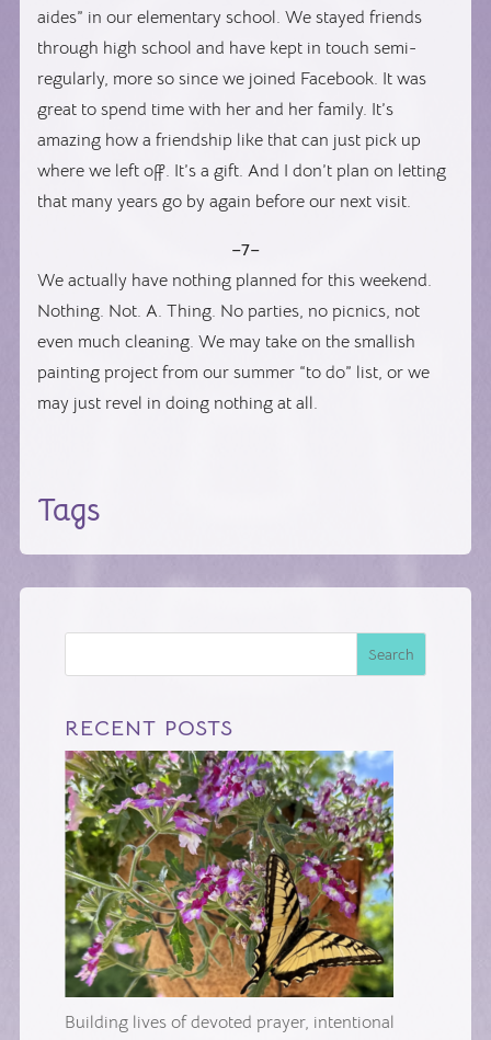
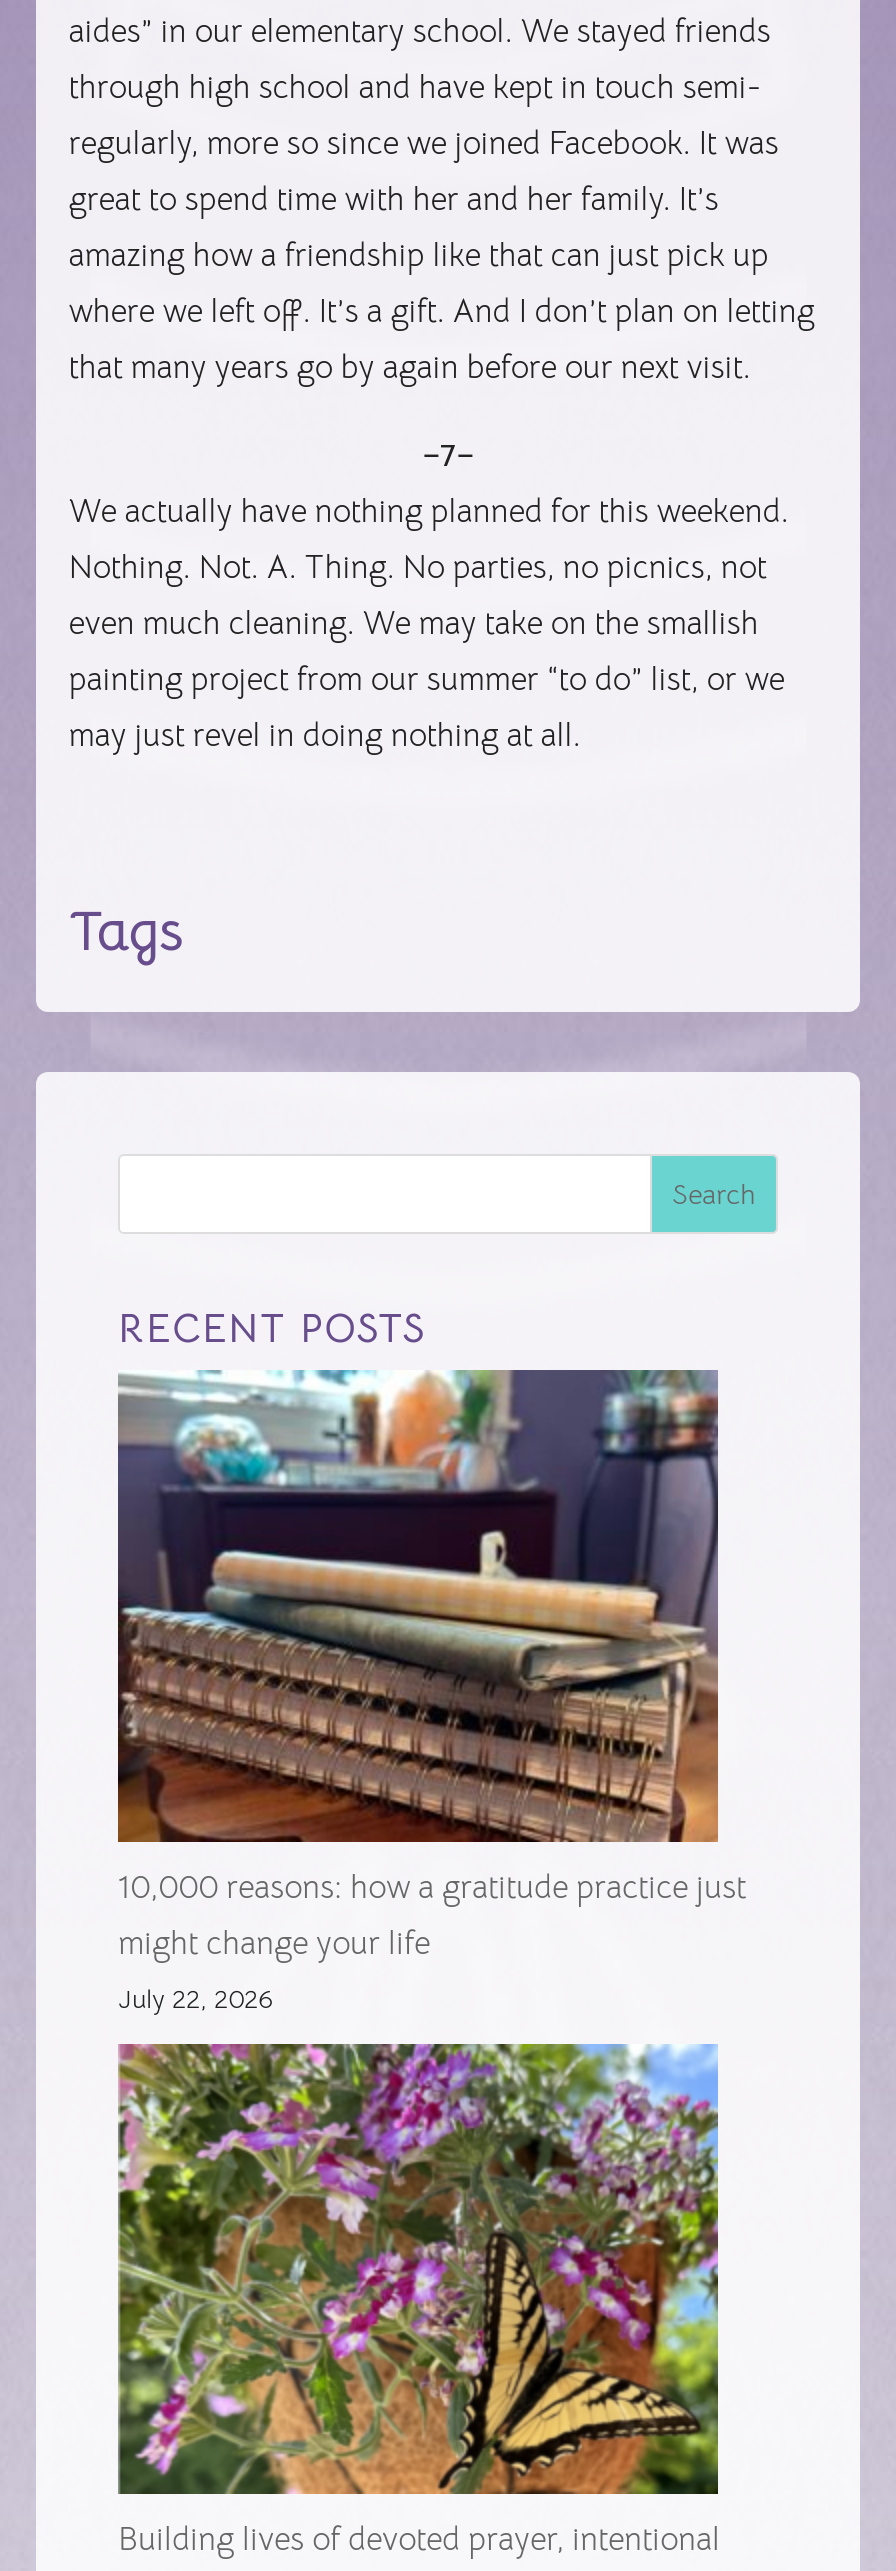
+ [image]
+ 10,000 reasons: how a gratitude practice just
+ might change your life
+ July 22, 2026
